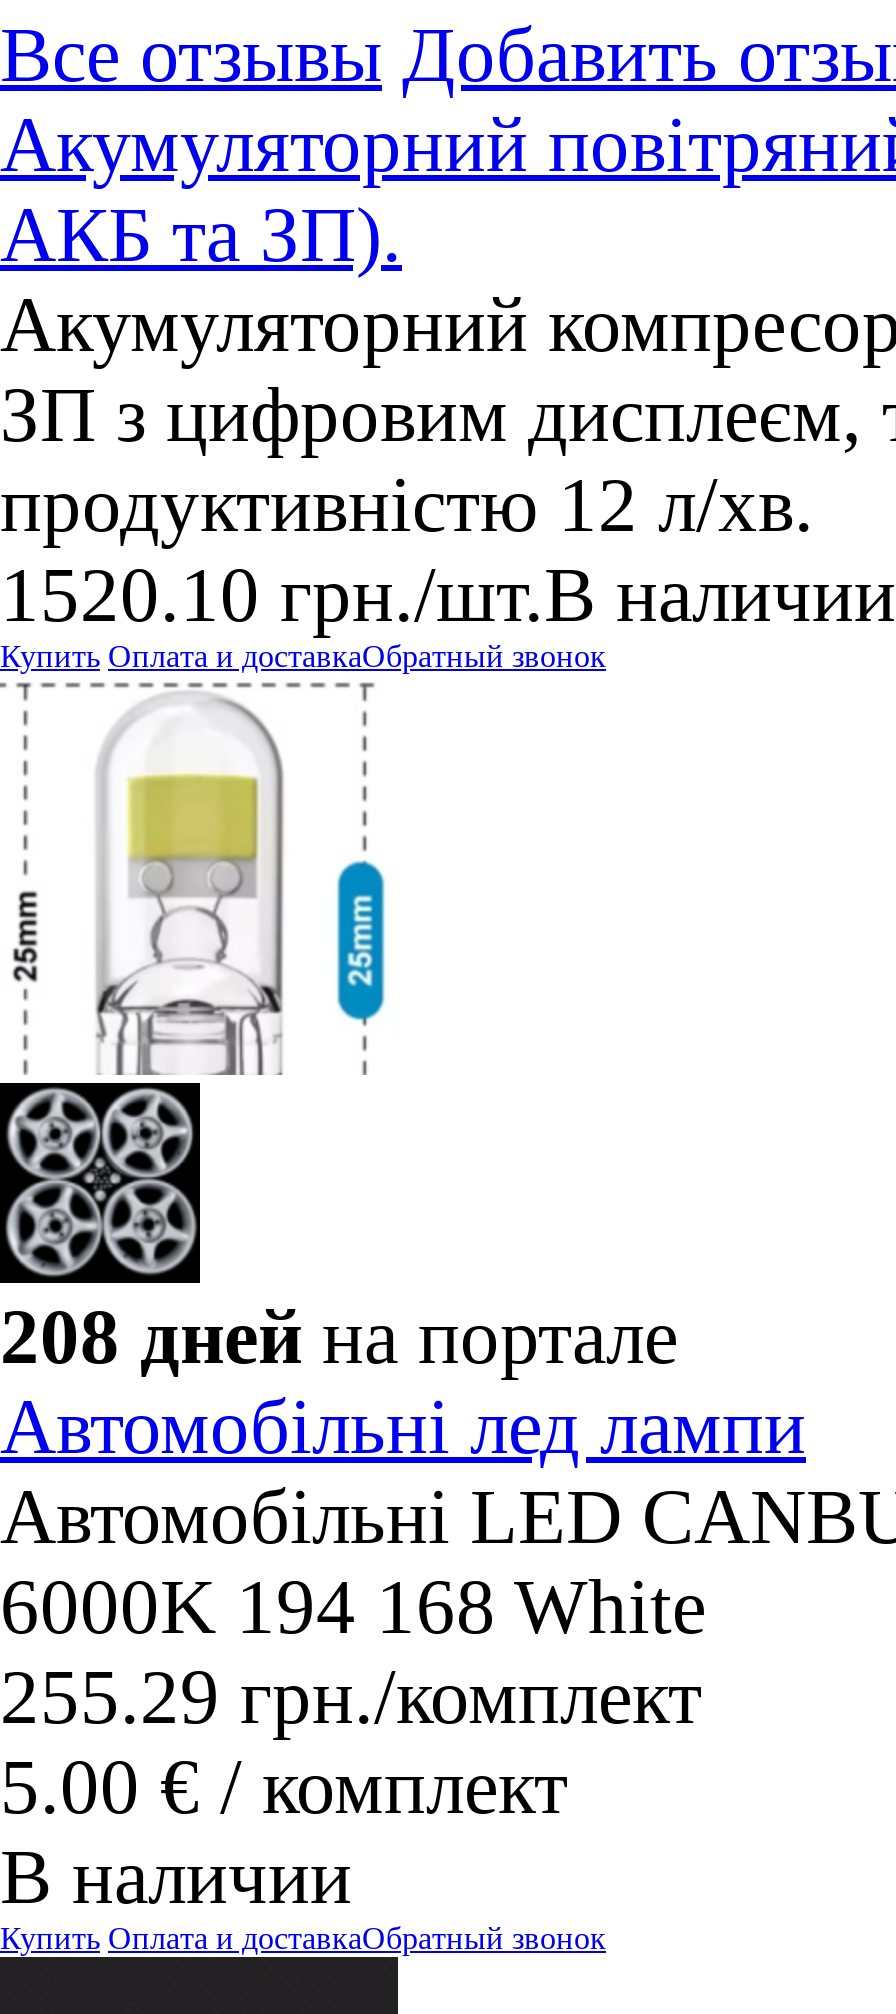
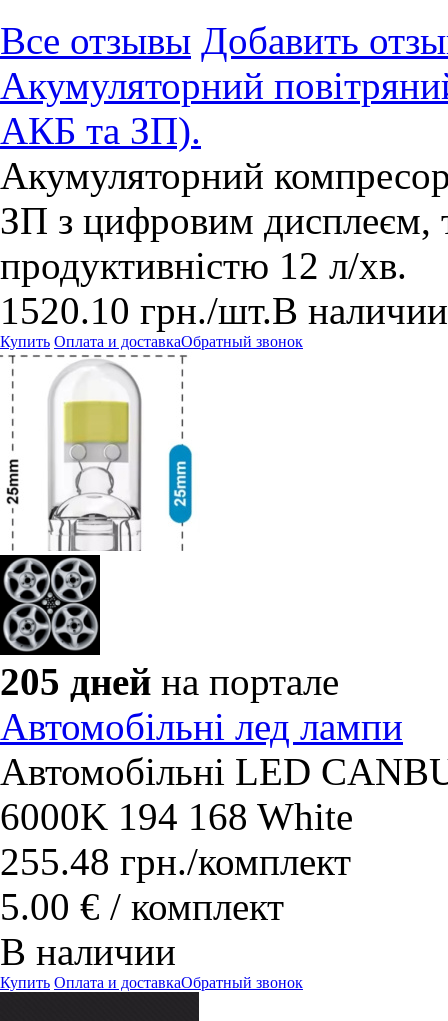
- 208 дней на портале
+ 205 дней на портале

- 255.29 грн./комплект
+ 255.48 грн./комплект
